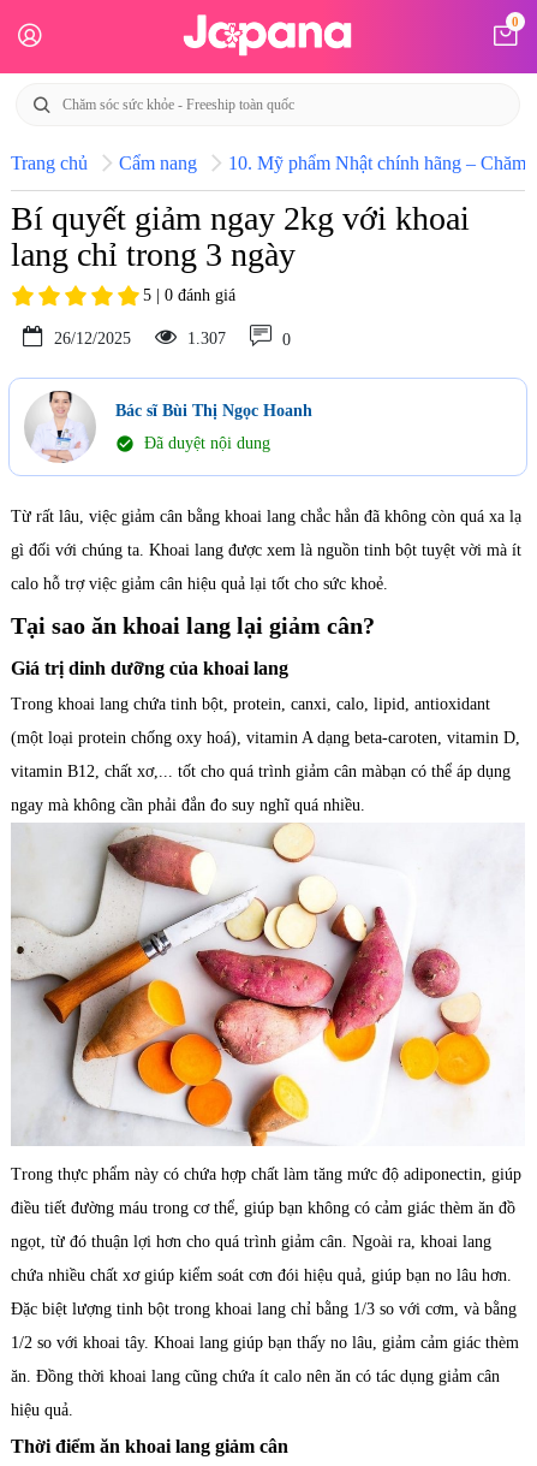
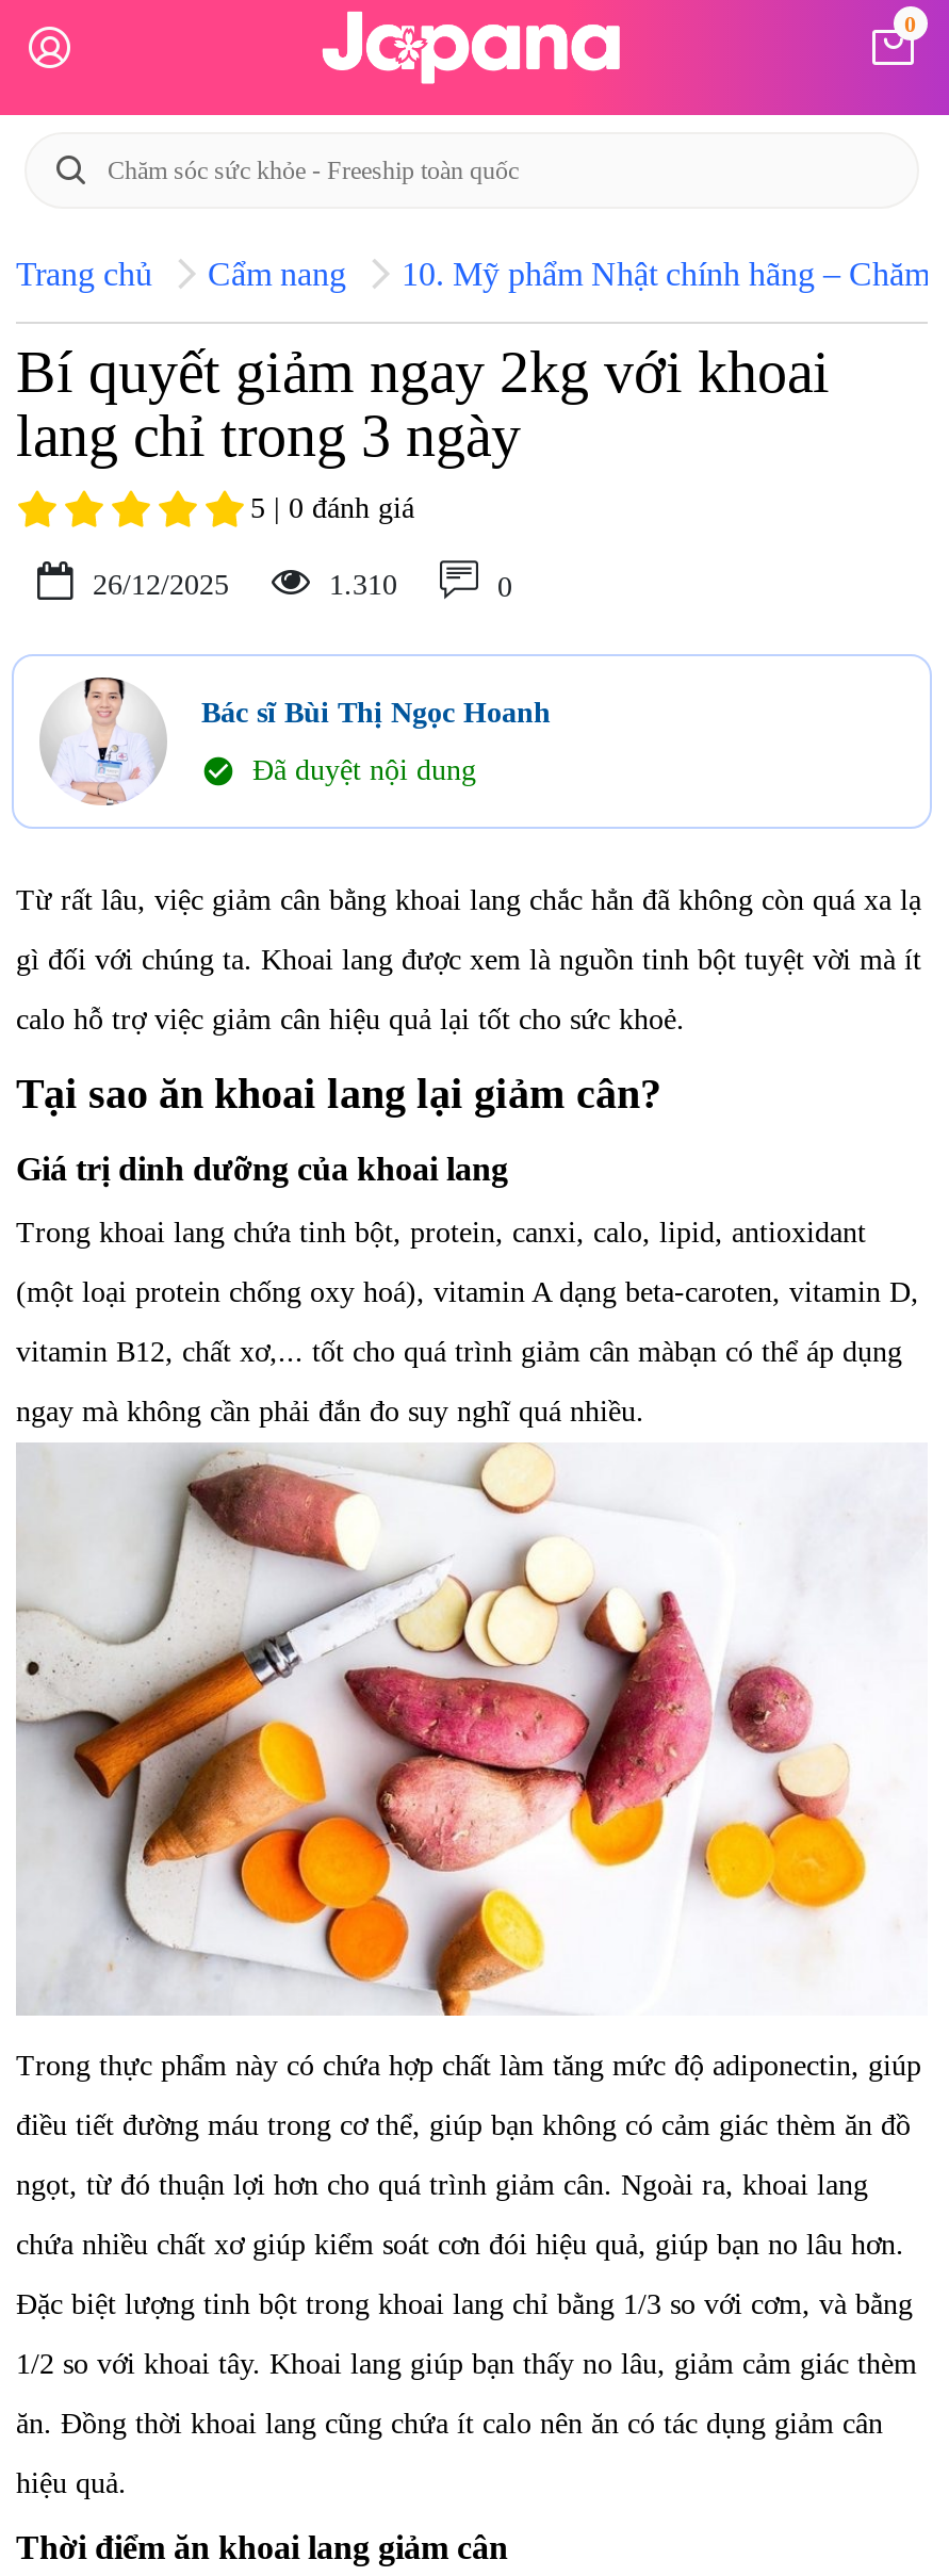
- 1.307
+ 1.310
